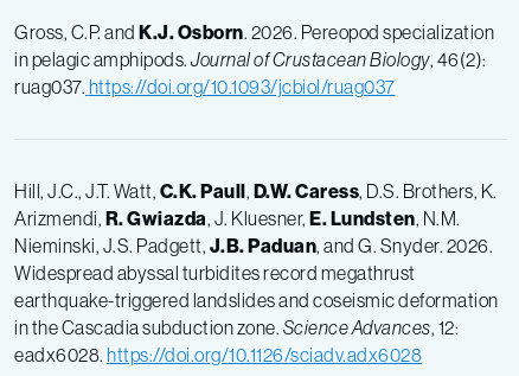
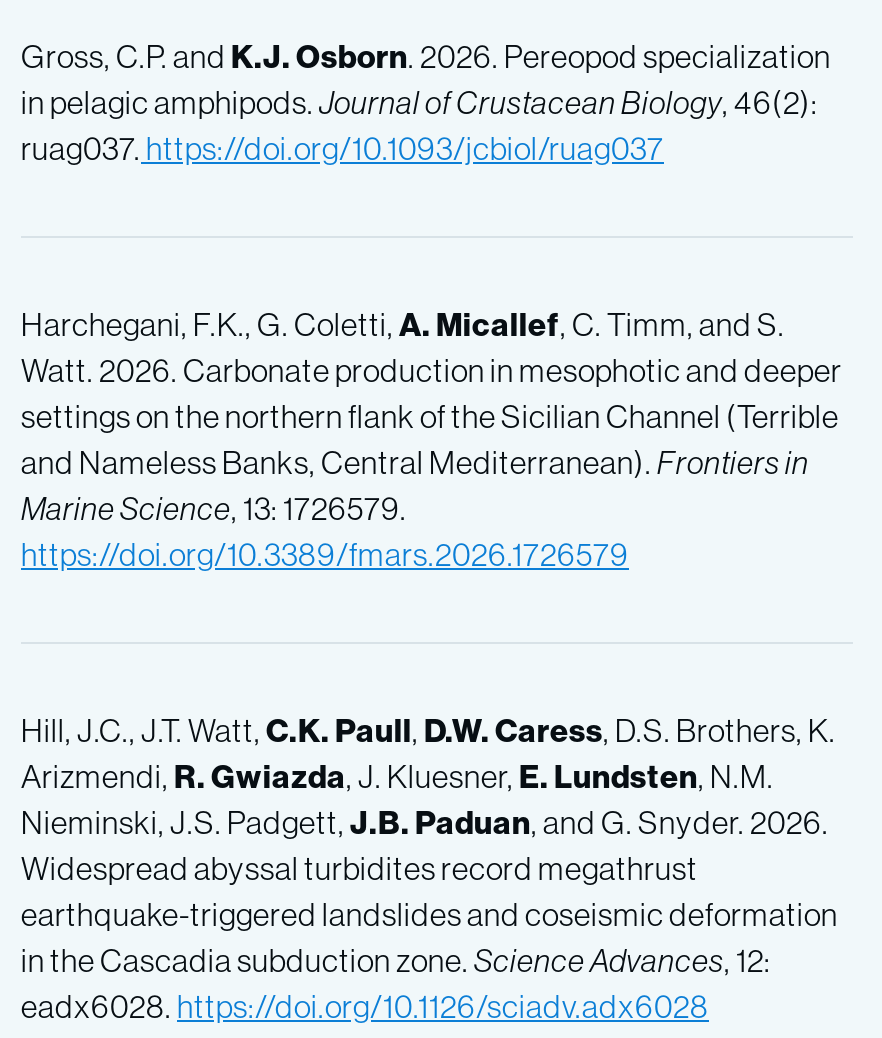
+ Harchegani, F.K., G. Coletti, A. Micallef, C. Timm, and S.
+ Watt. 2026. Carbonate production in mesophotic and deeper
+ settings on the northern flank of the Sicilian Channel (Terrible
+ and Nameless Banks, Central Mediterranean). Frontiers in
+ Marine Science, 13: 1726579.
+ https://doi.org/10.3389/fmars.2026.1726579
